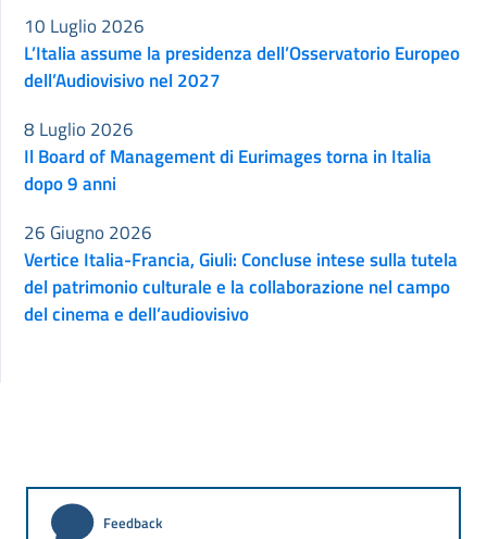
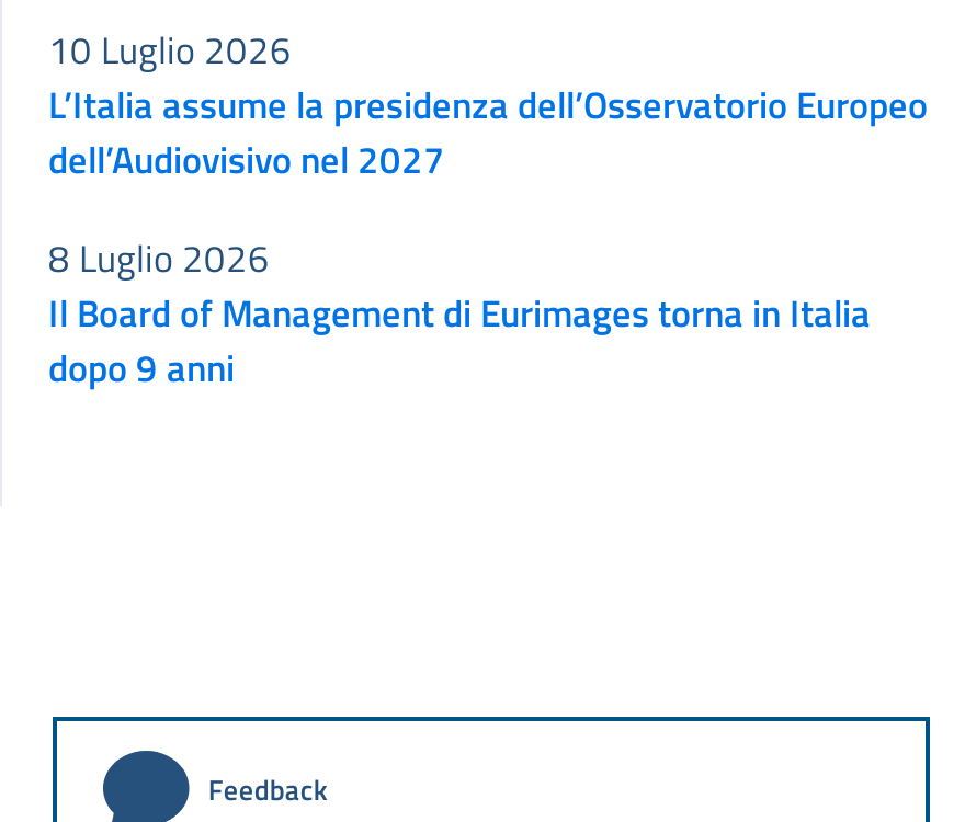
- 26 Giugno 2026

- Vertice Italia-Francia, Giuli: Concluse intese sulla tutela
- del patrimonio culturale e la collaborazione nel campo
- del cinema e dell’audiovisivo
